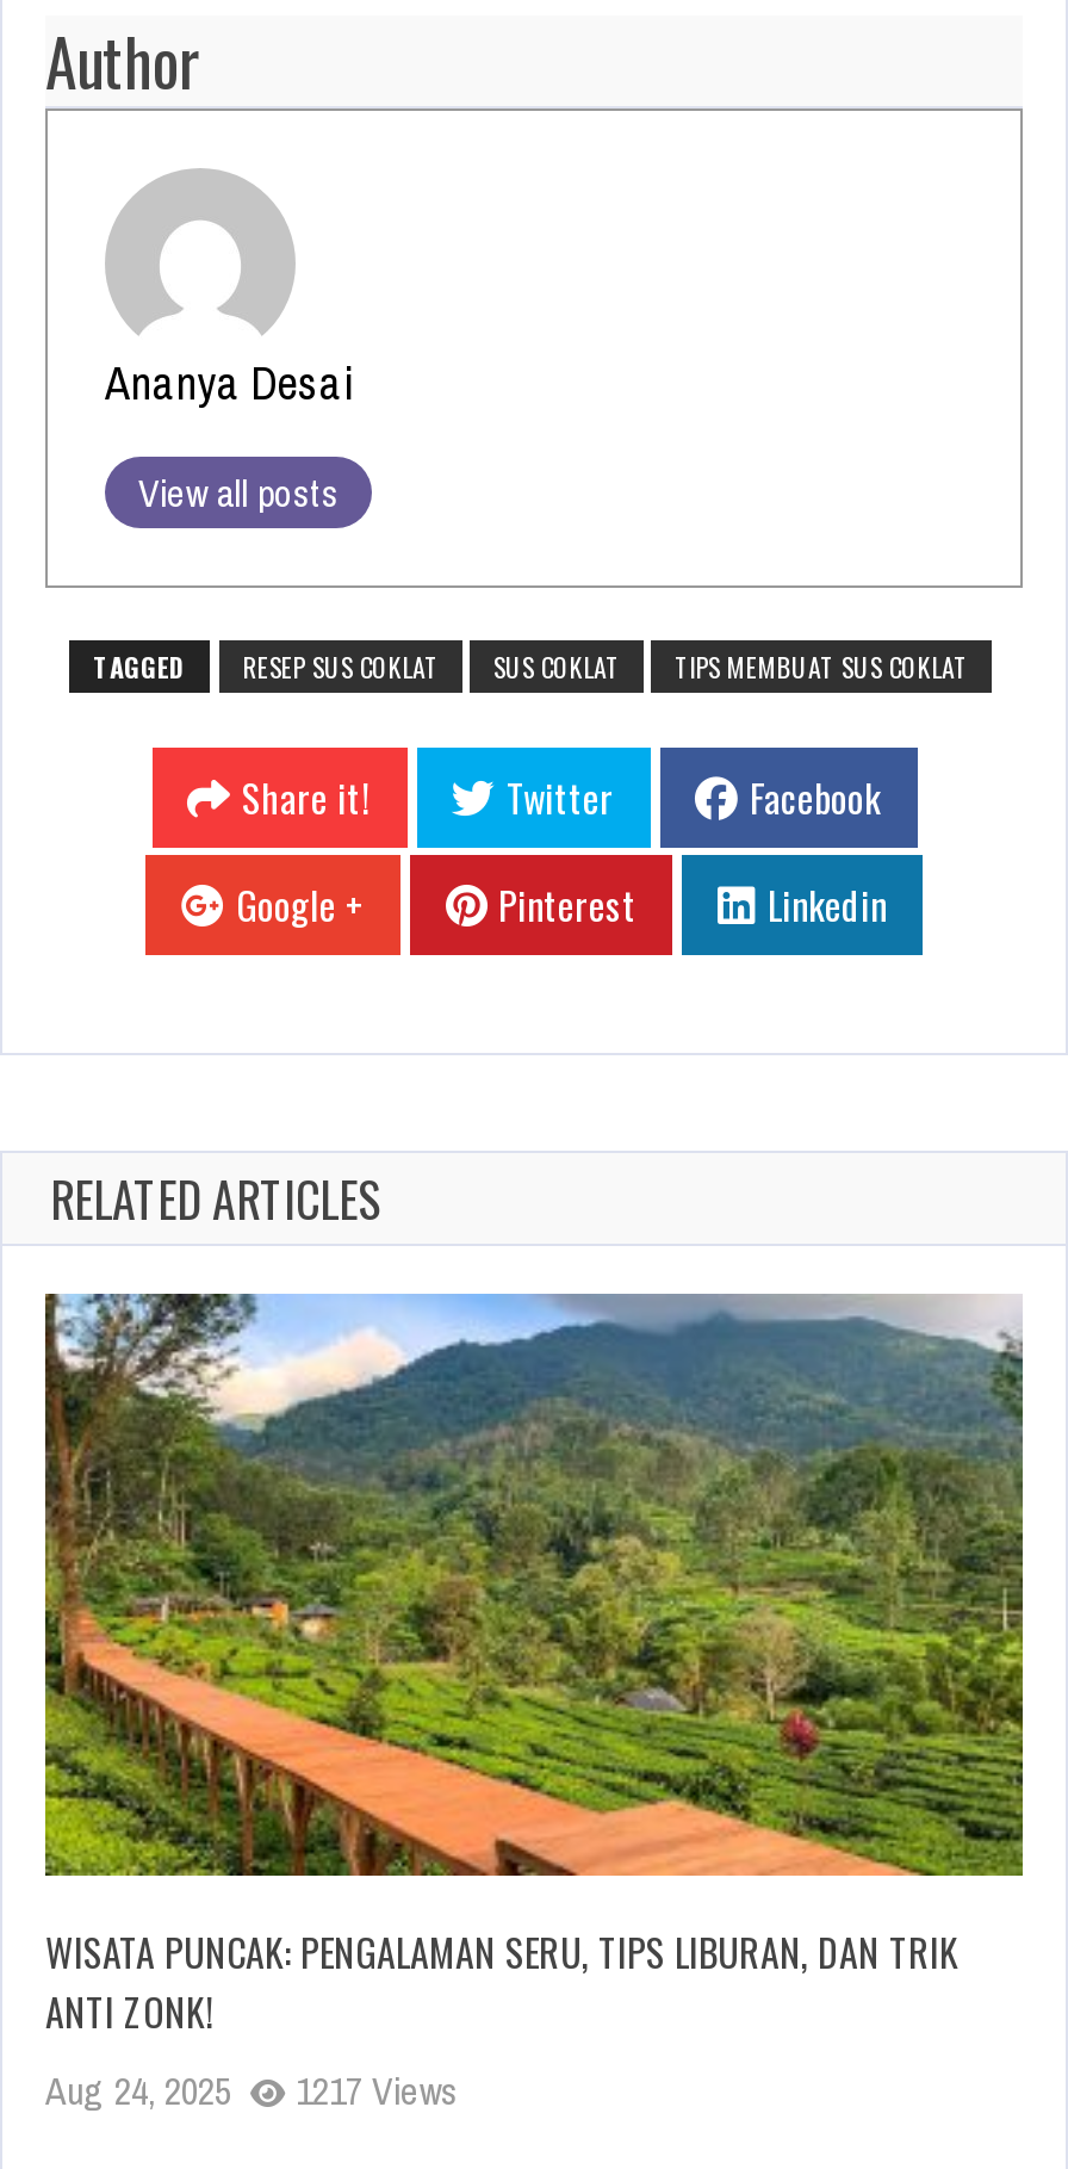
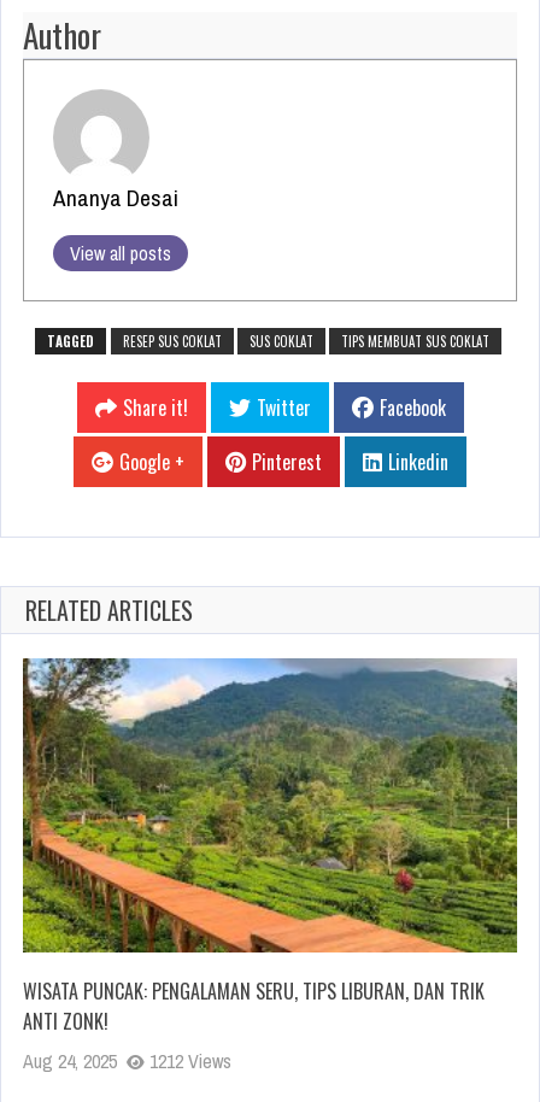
- Aug 24, 2025 1217 Views
+ Aug 24, 2025 1212 Views
